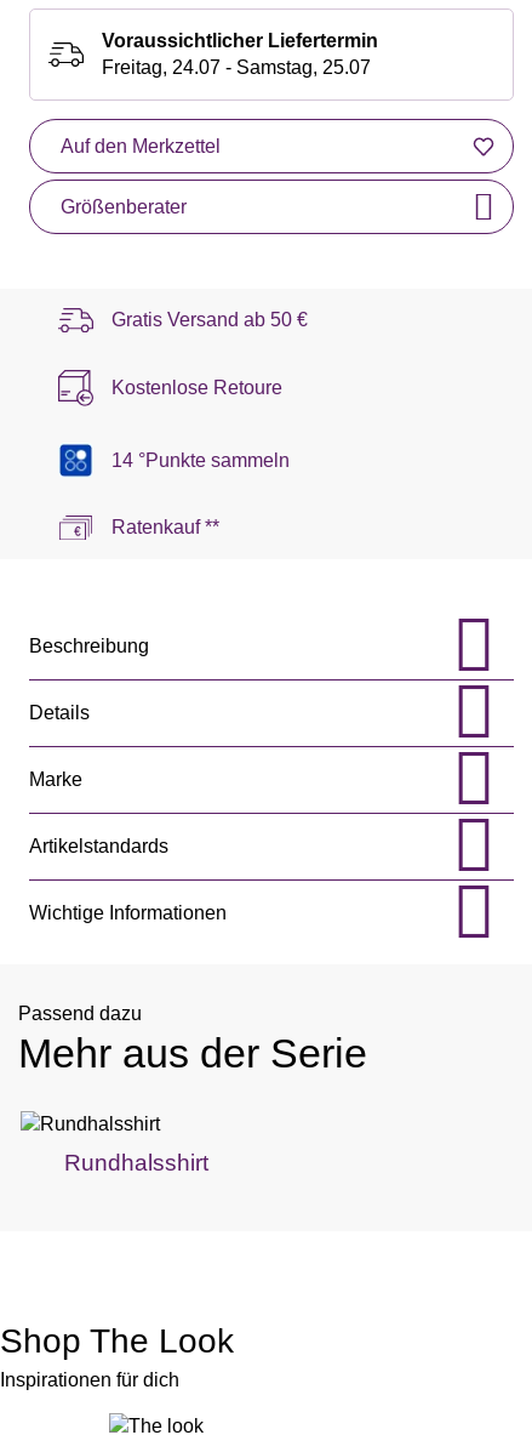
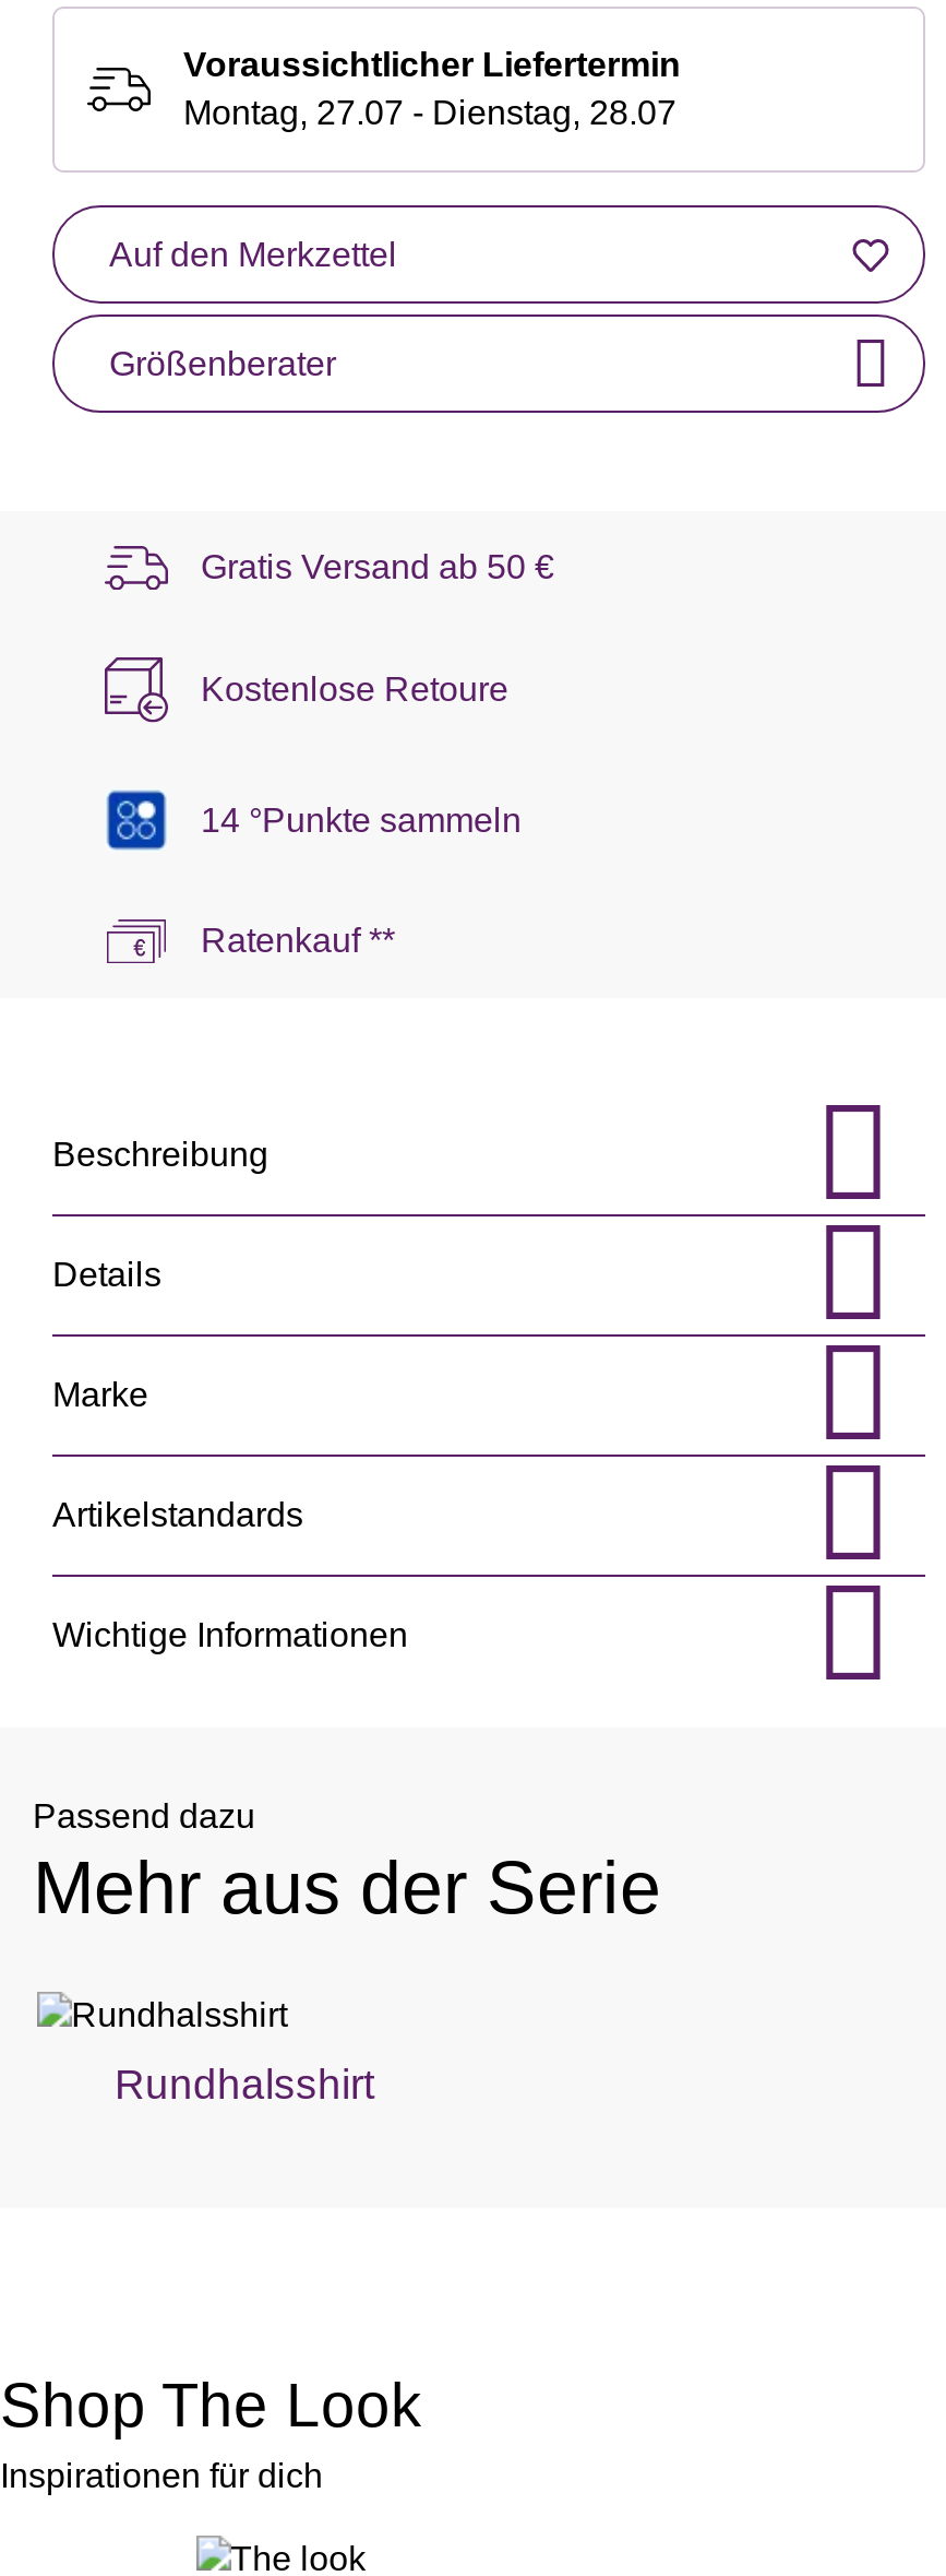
- Freitag, 24.07 - Samstag, 25.07
+ Montag, 27.07 - Dienstag, 28.07
